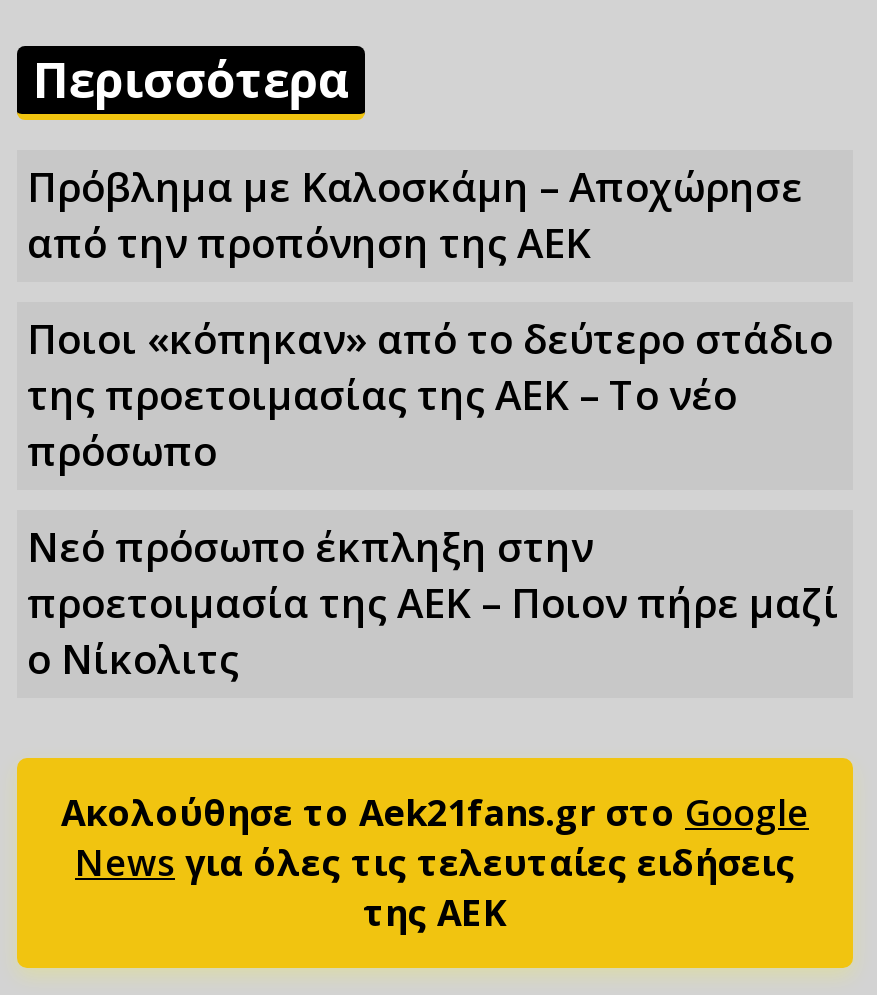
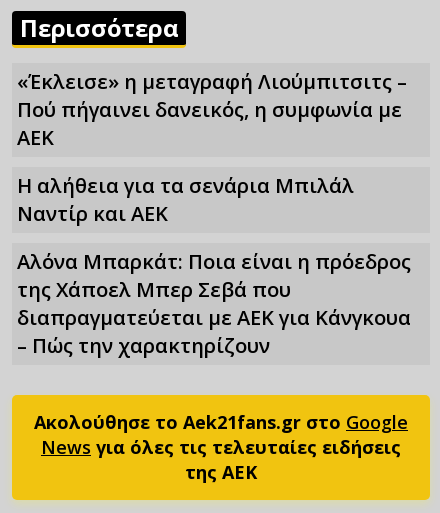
- Πρόβλημα με Καλοσκάμη – Αποχώρησε
- από την προπόνηση της ΑΕΚ
+ «Έκλεισε» η μεταγραφή Λιούμπιτσιτς –
+ Πού πήγαινει δανεικός, η συμφωνία με
+ ΑΕΚ

- Ποιοι «κόπηκαν» από το δεύτερο στάδιο
- της προετοιμασίας της ΑΕΚ – Το νέο
- πρόσωπο
+ Η αλήθεια για τα σενάρια Μπιλάλ
+ Ναντίρ και ΑΕΚ

- Νεό πρόσωπο έκπληξη στην
- προετοιμασία της ΑΕΚ – Ποιον πήρε μαζί
- ο Νίκολιτς
+ Αλόνα Μπαρκάτ: Ποια είναι η πρόεδρος
+ της Χάποελ Μπερ Σεβά που
+ διαπραγματεύεται με ΑΕΚ για Κάνγκουα
+ – Πώς την χαρακτηρίζουν
